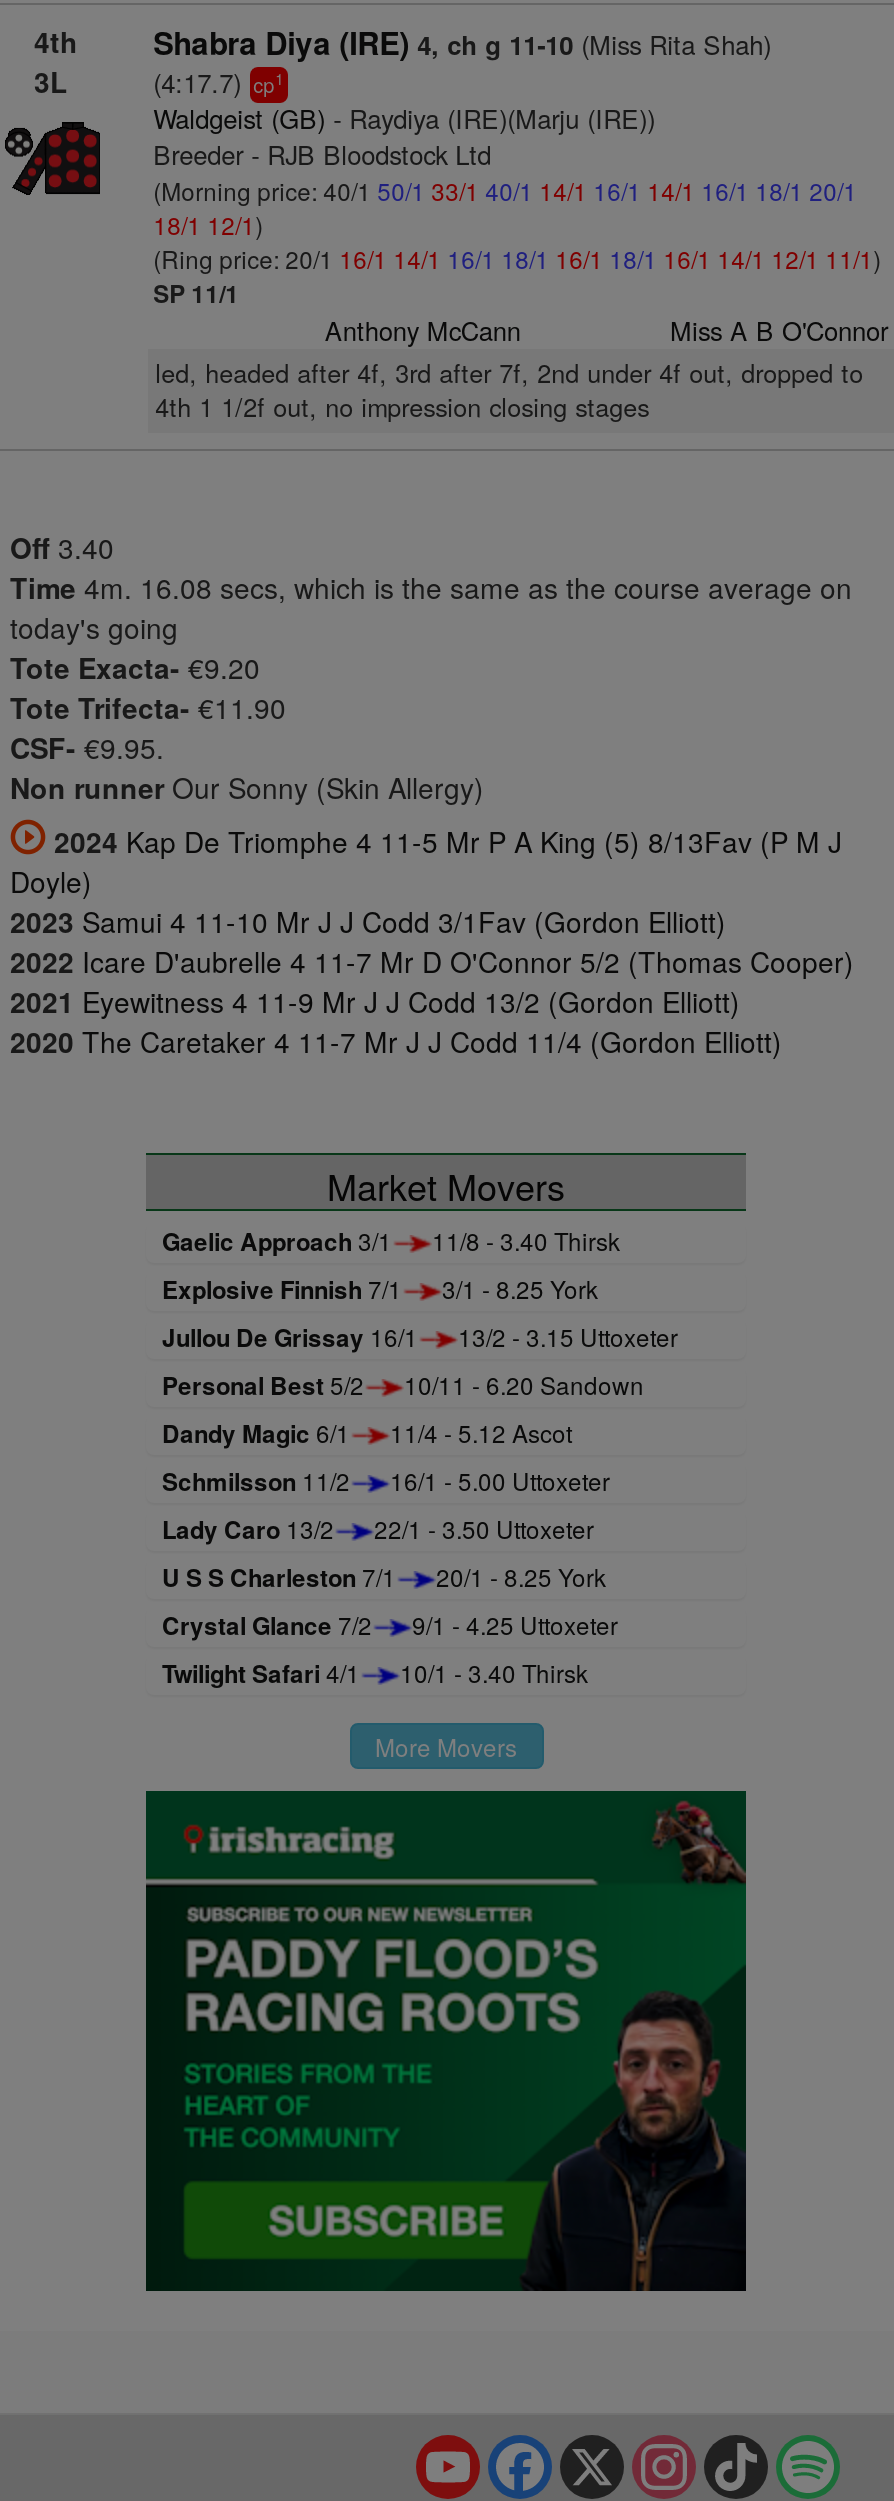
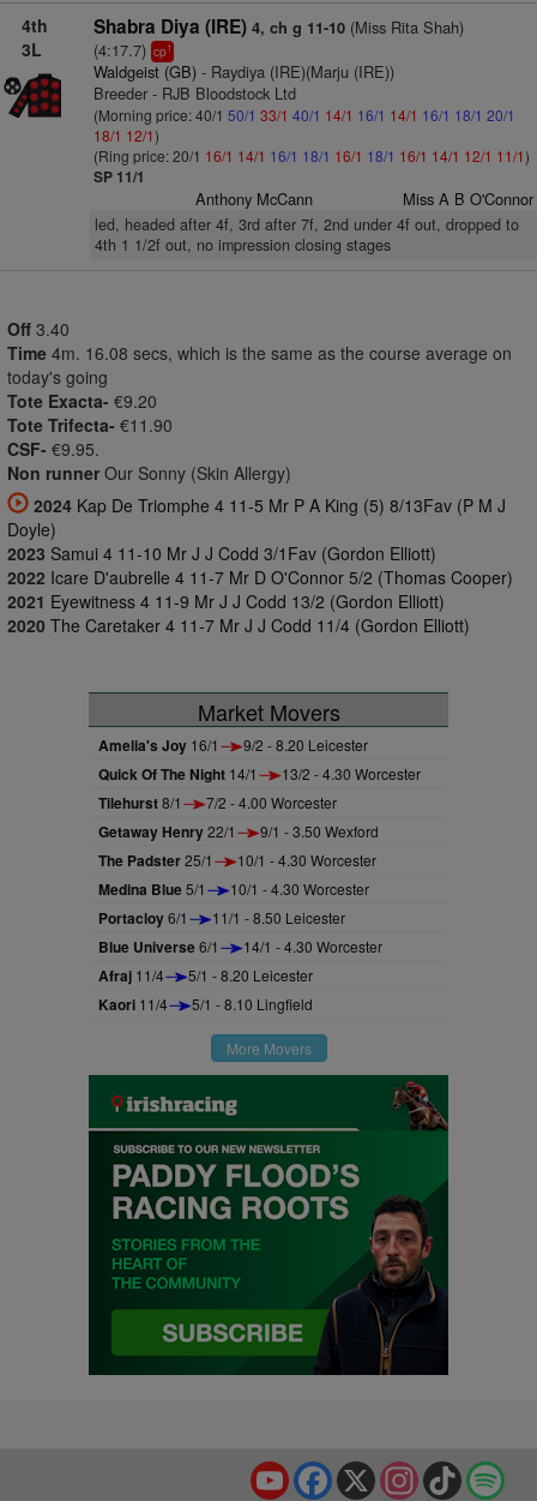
- Gaelic Approach 3/1
- 11/8 - 3.40 Thirsk
- Explosive Finnish 7/1
- 3/1 - 8.25 York
- Jullou De Grissay 16/1
- 13/2 - 3.15 Uttoxeter
- Personal Best 5/2
- 10/11 - 6.20 Sandown
- Dandy Magic 6/1
- 11/4 - 5.12 Ascot
- Schmilsson 11/2
- 16/1 - 5.00 Uttoxeter
- Lady Caro 13/2
- 22/1 - 3.50 Uttoxeter
- U S S Charleston 7/1
- 20/1 - 8.25 York
- Crystal Glance 7/2
- 9/1 - 4.25 Uttoxeter
- Twilight Safari 4/1
- 10/1 - 3.40 Thirsk
+ Amelia's Joy 16/1
+ 9/2 - 8.20 Leicester
+ Quick Of The Night 14/1
+ 13/2 - 4.30 Worcester
+ Tilehurst 8/1
+ 7/2 - 4.00 Worcester
+ Getaway Henry 22/1
+ 9/1 - 3.50 Wexford
+ The Padster 25/1
+ 10/1 - 4.30 Worcester
+ Medina Blue 5/1
+ 10/1 - 4.30 Worcester
+ Portacloy 6/1
+ 11/1 - 8.50 Leicester
+ Blue Universe 6/1
+ 14/1 - 4.30 Worcester
+ Afraj 11/4
+ 5/1 - 8.20 Leicester
+ Kaori 11/4
+ 5/1 - 8.10 Lingfield
